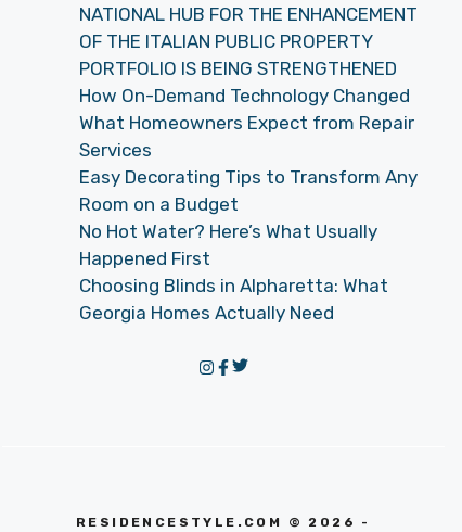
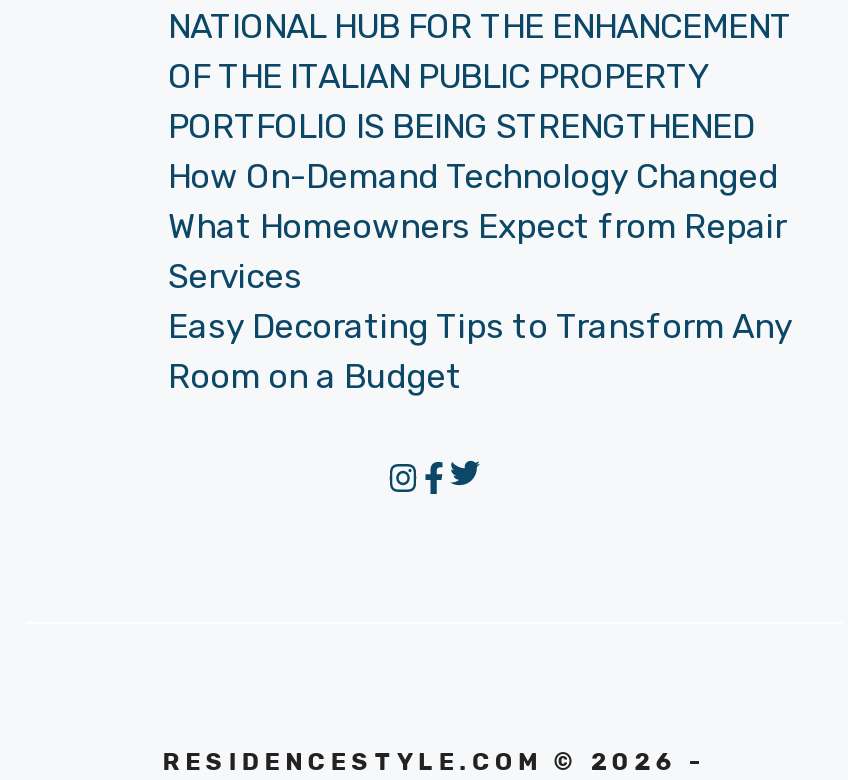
- No Hot Water? Here’s What Usually
- Happened First
- Choosing Blinds in Alpharetta: What
- Georgia Homes Actually Need
